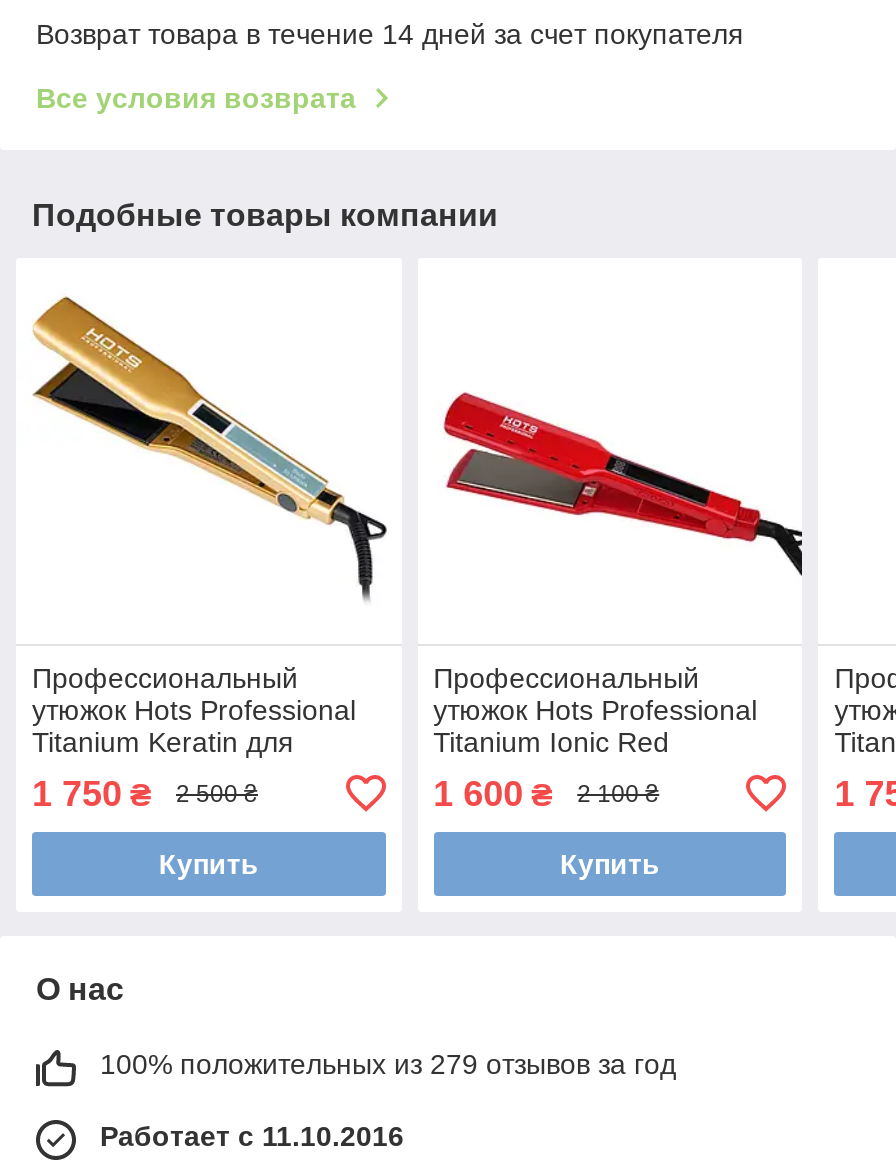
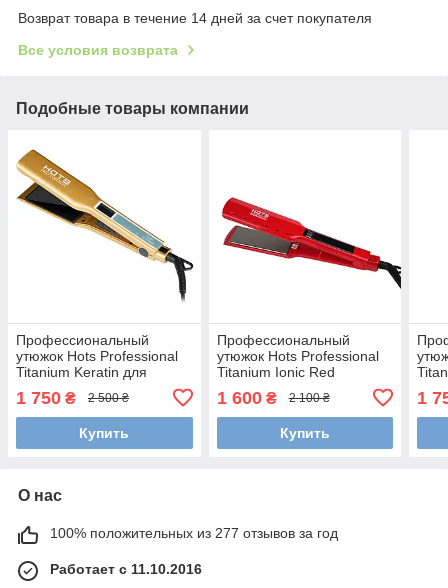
- 100% положительных из 279 отзывов за год
+ 100% положительных из 277 отзывов за год
